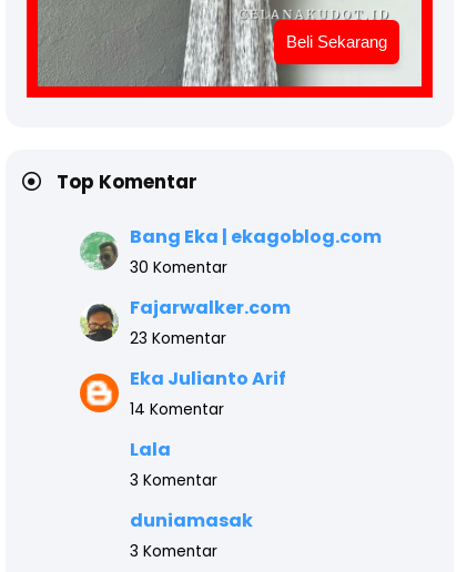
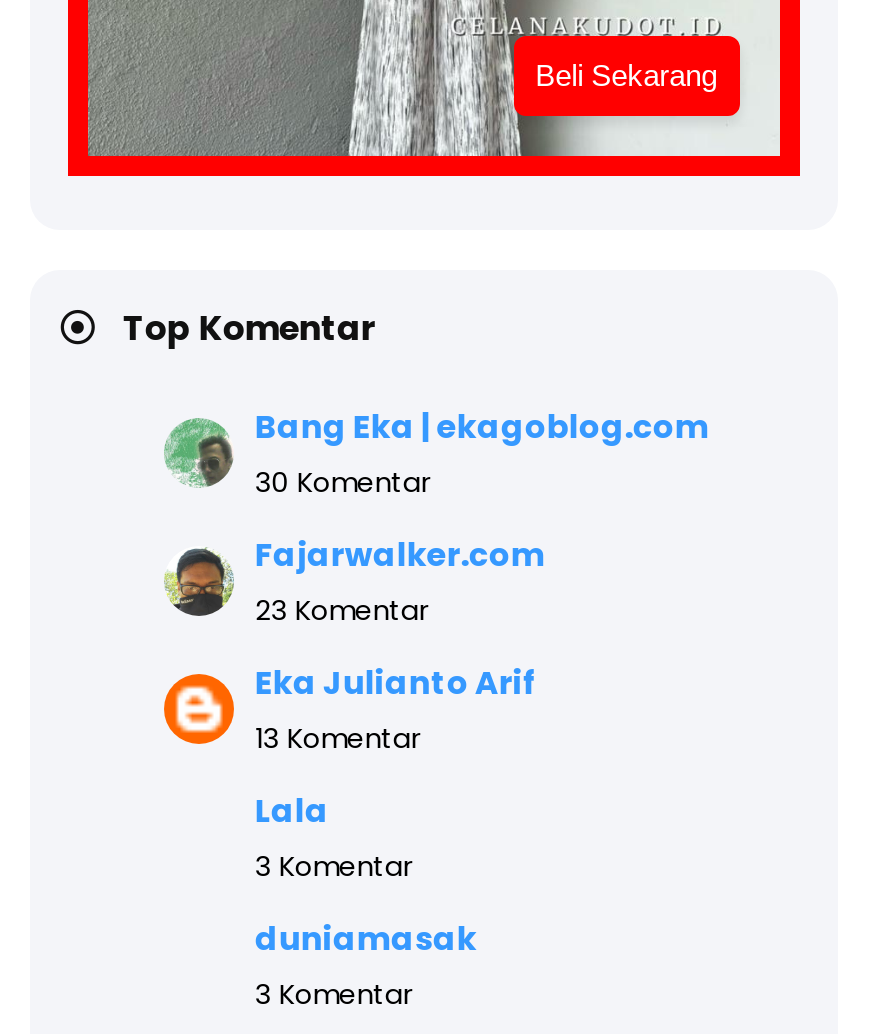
- 14 Komentar
+ 13 Komentar
